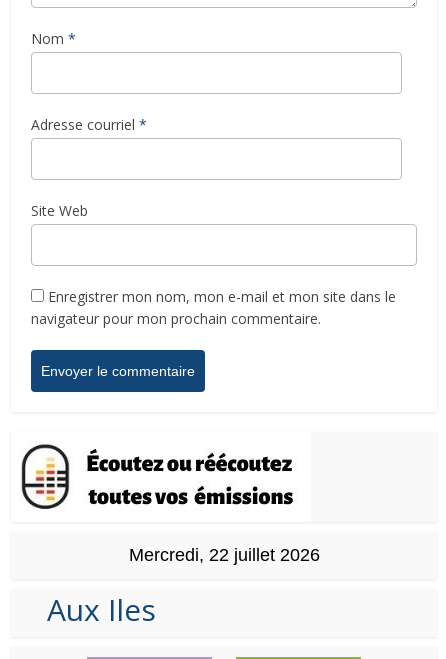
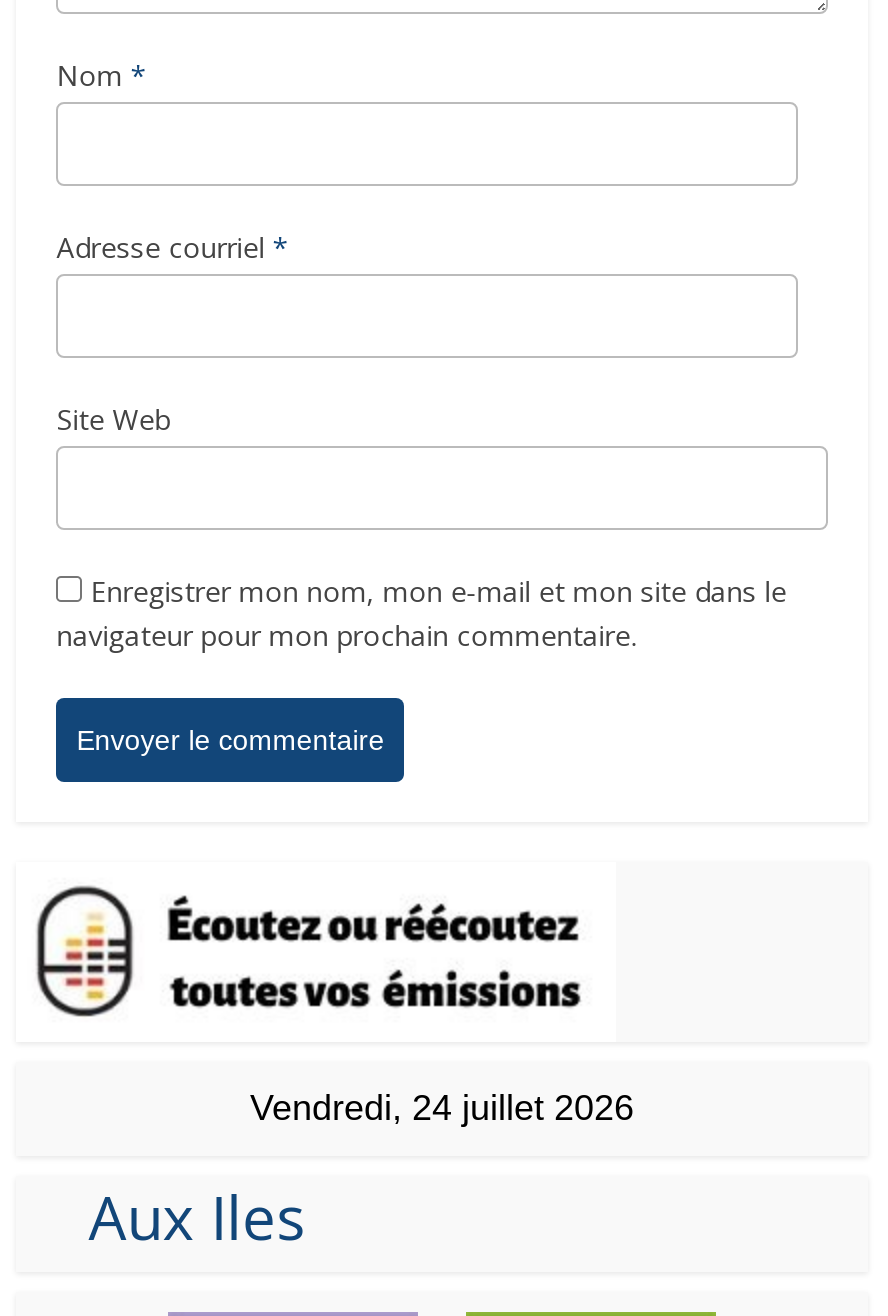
- Mercredi, 22 juillet 2026
+ Vendredi, 24 juillet 2026
